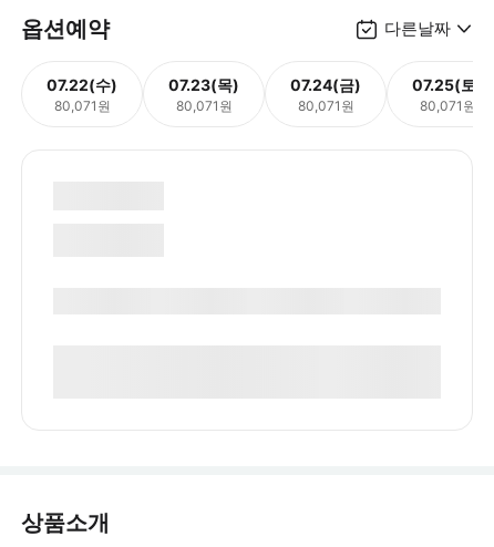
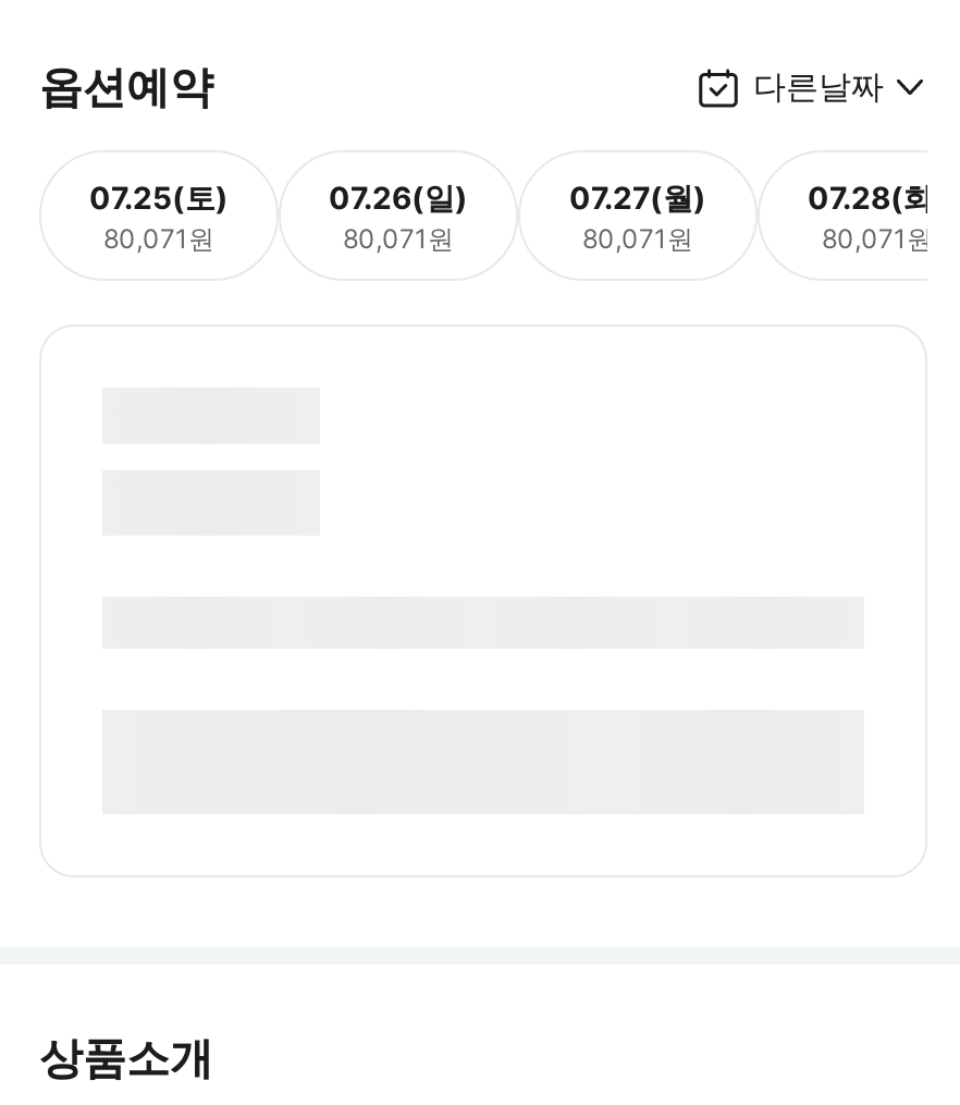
- 07.22(수)
+ 07.25(토)

- 07.23(목)
+ 07.26(일)

- 07.24(금)
+ 07.27(월)

- 07.25(토)
+ 07.28(화)
